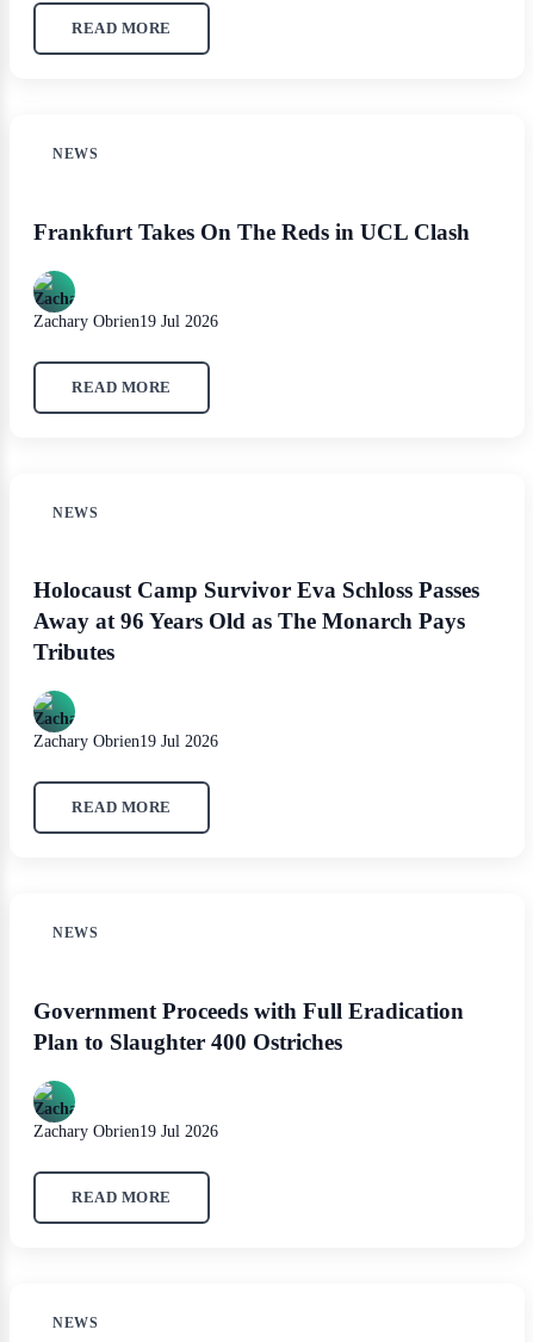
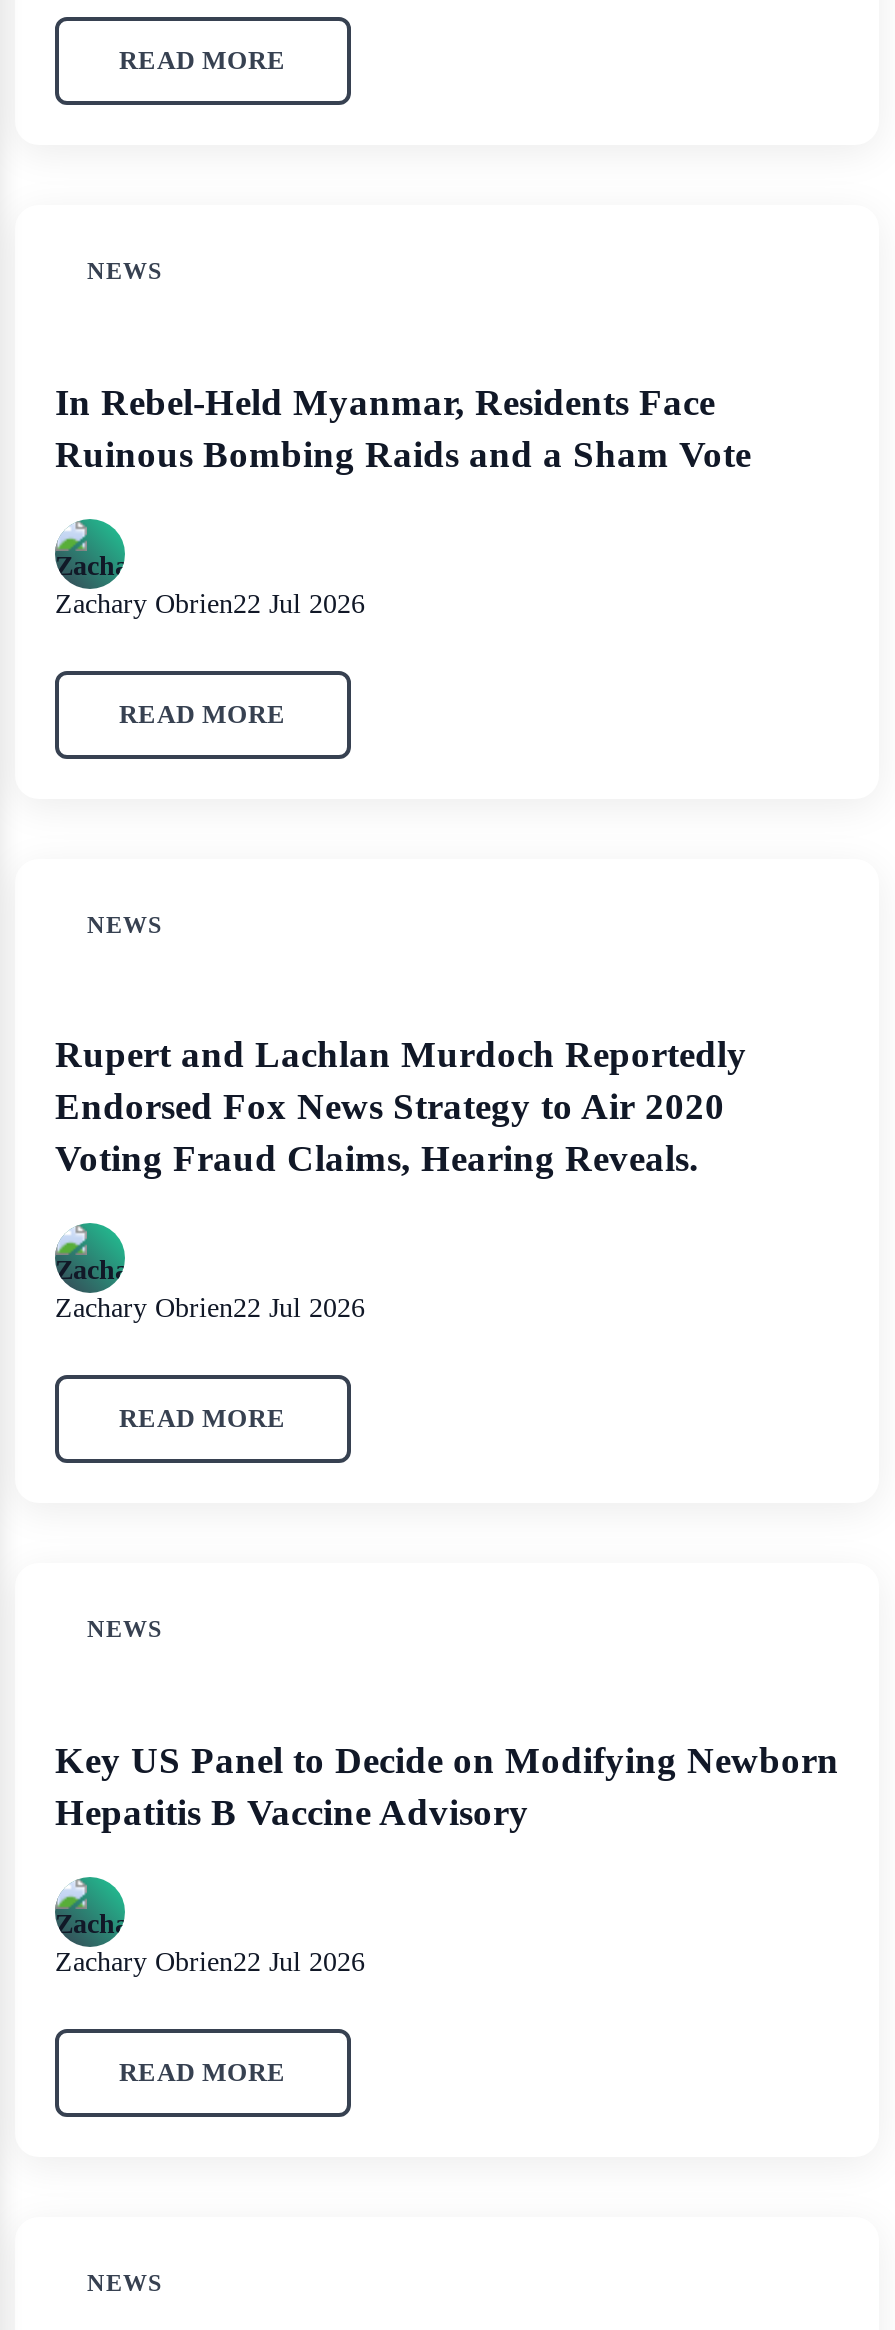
- Frankfurt Takes On The Reds in UCL Clash
+ In Rebel-Held Myanmar, Residents Face
+ Ruinous Bombing Raids and a Sham Vote

- Zachary Obrien19 Jul 2026
+ Zachary Obrien22 Jul 2026

- Holocaust Camp Survivor Eva Schloss Passes
- Away at 96 Years Old as The Monarch Pays
- Tributes
+ Rupert and Lachlan Murdoch Reportedly
+ Endorsed Fox News Strategy to Air 2020
+ Voting Fraud Claims, Hearing Reveals.

- Zachary Obrien19 Jul 2026
+ Zachary Obrien22 Jul 2026

- Government Proceeds with Full Eradication
- Plan to Slaughter 400 Ostriches
+ Key US Panel to Decide on Modifying Newborn
+ Hepatitis B Vaccine Advisory

- Zachary Obrien19 Jul 2026
+ Zachary Obrien22 Jul 2026
